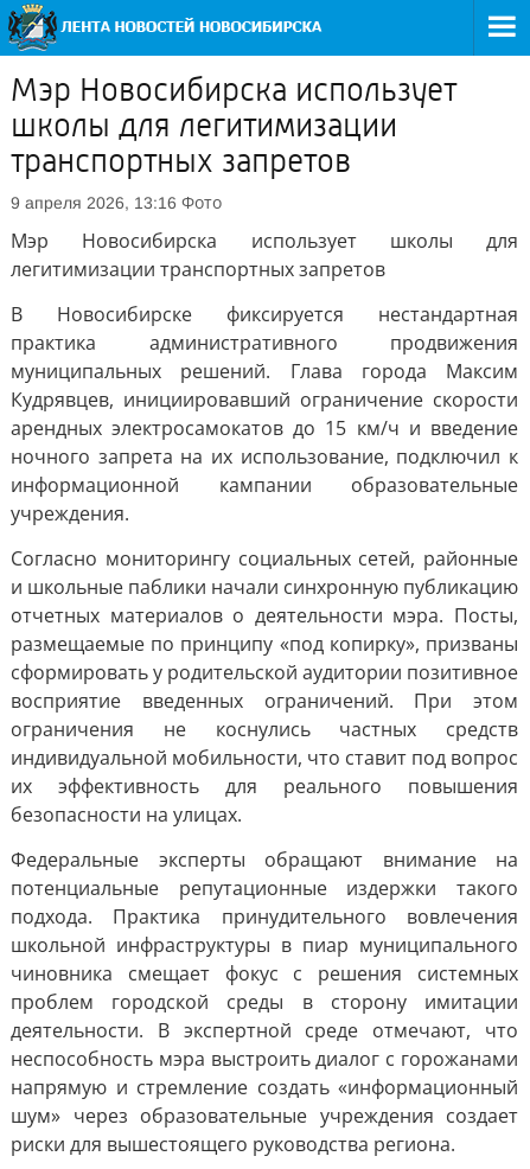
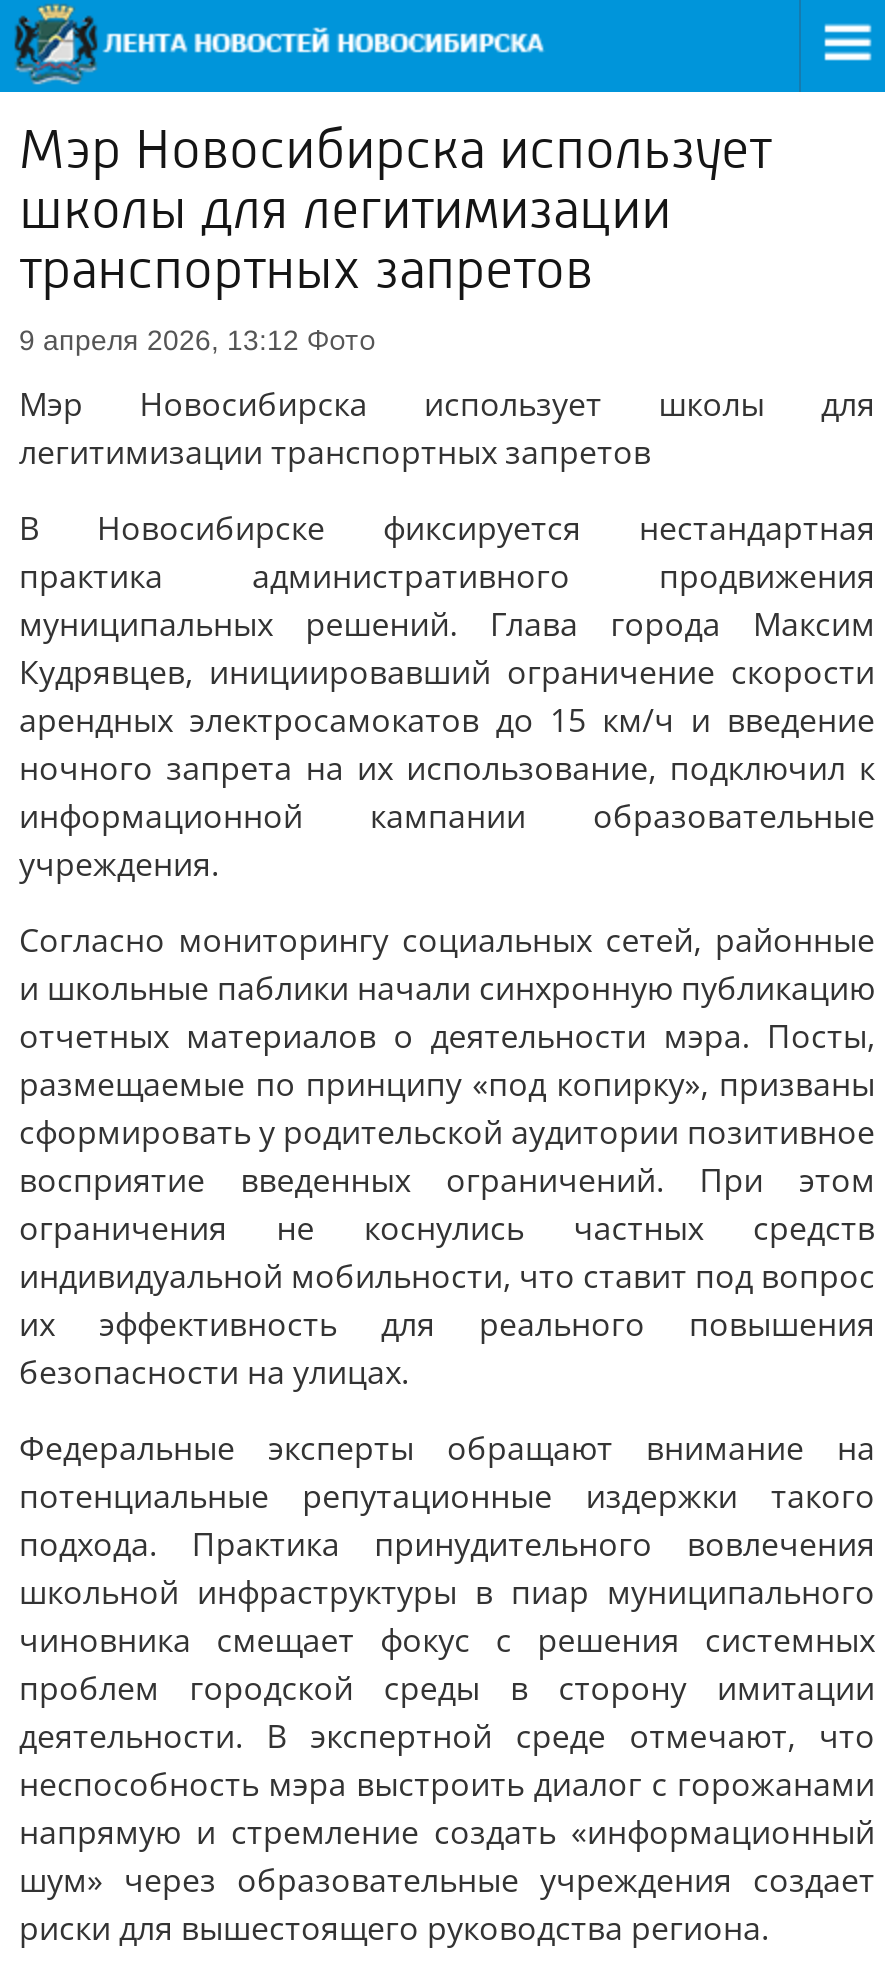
- 9 апреля 2026, 13:16 Фото
+ 9 апреля 2026, 13:12 Фото
